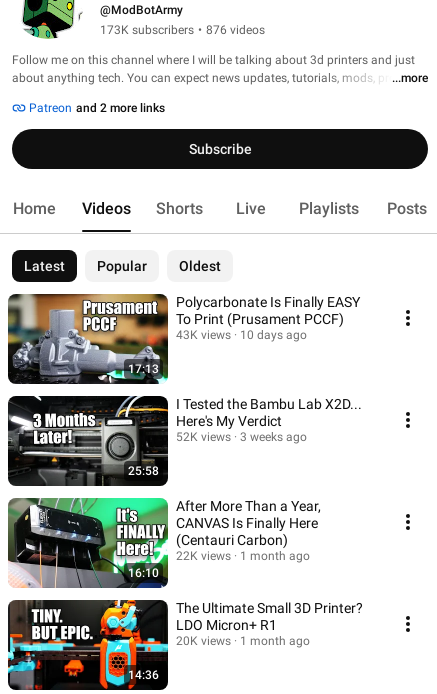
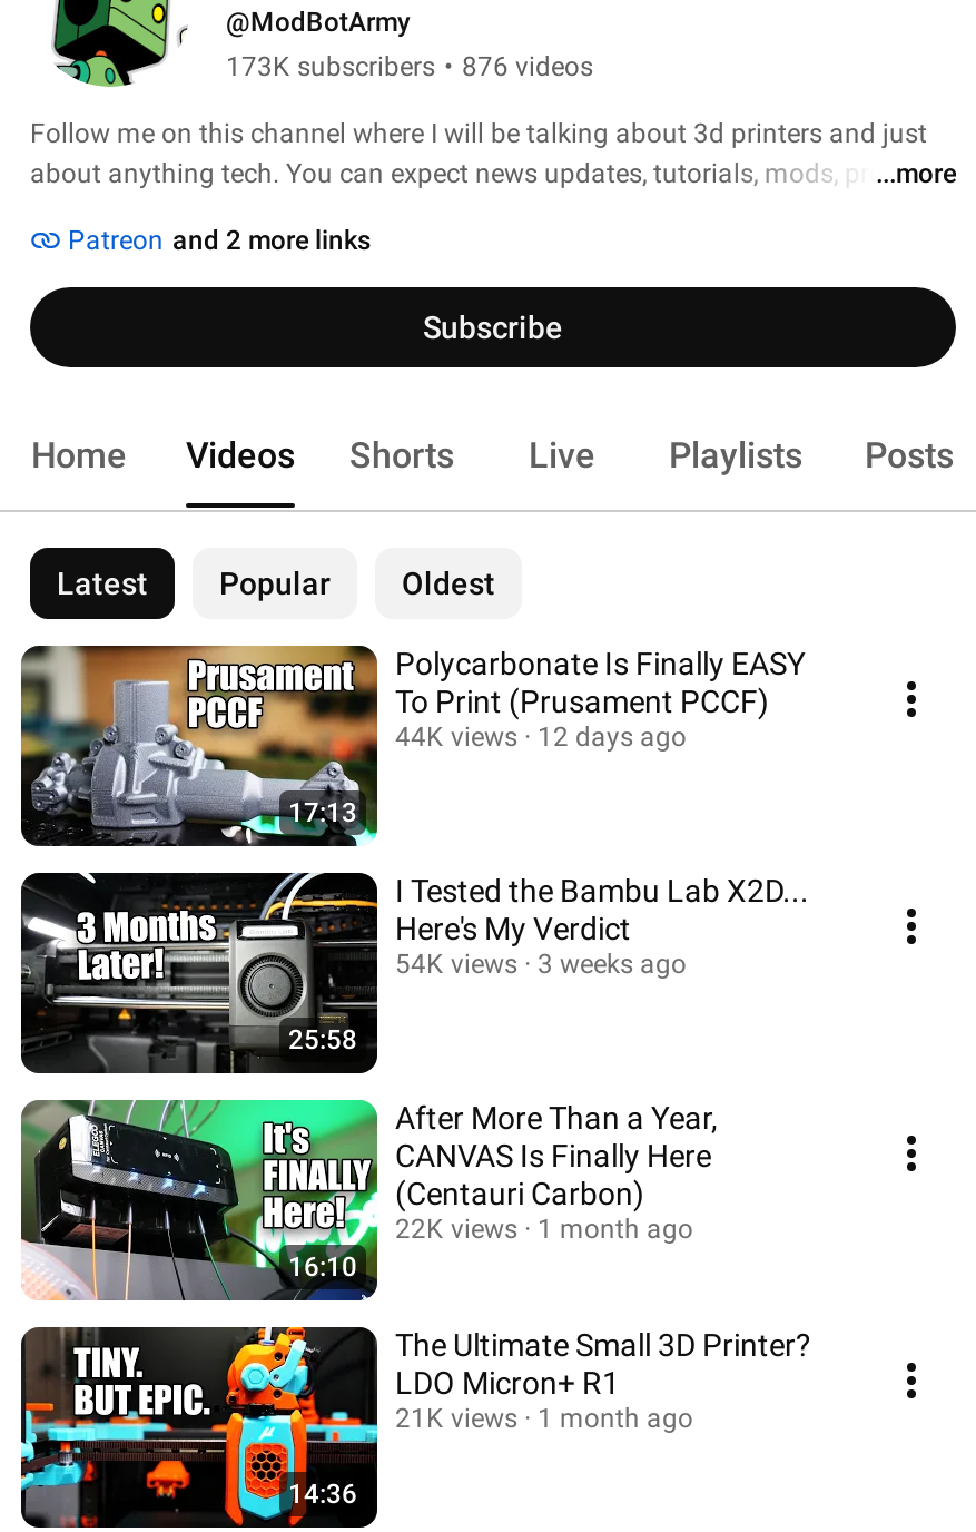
- 43K views
+ 44K views

- 10 days ago
+ 12 days ago

- 52K views 3 weeks ago
+ 54K views 3 weeks ago

- 20K views 1 month ago
+ 21K views 1 month ago
